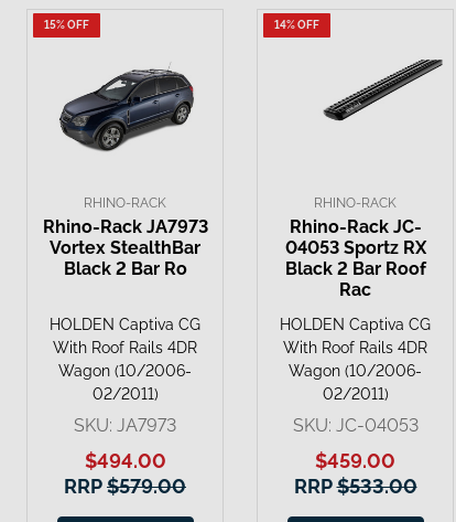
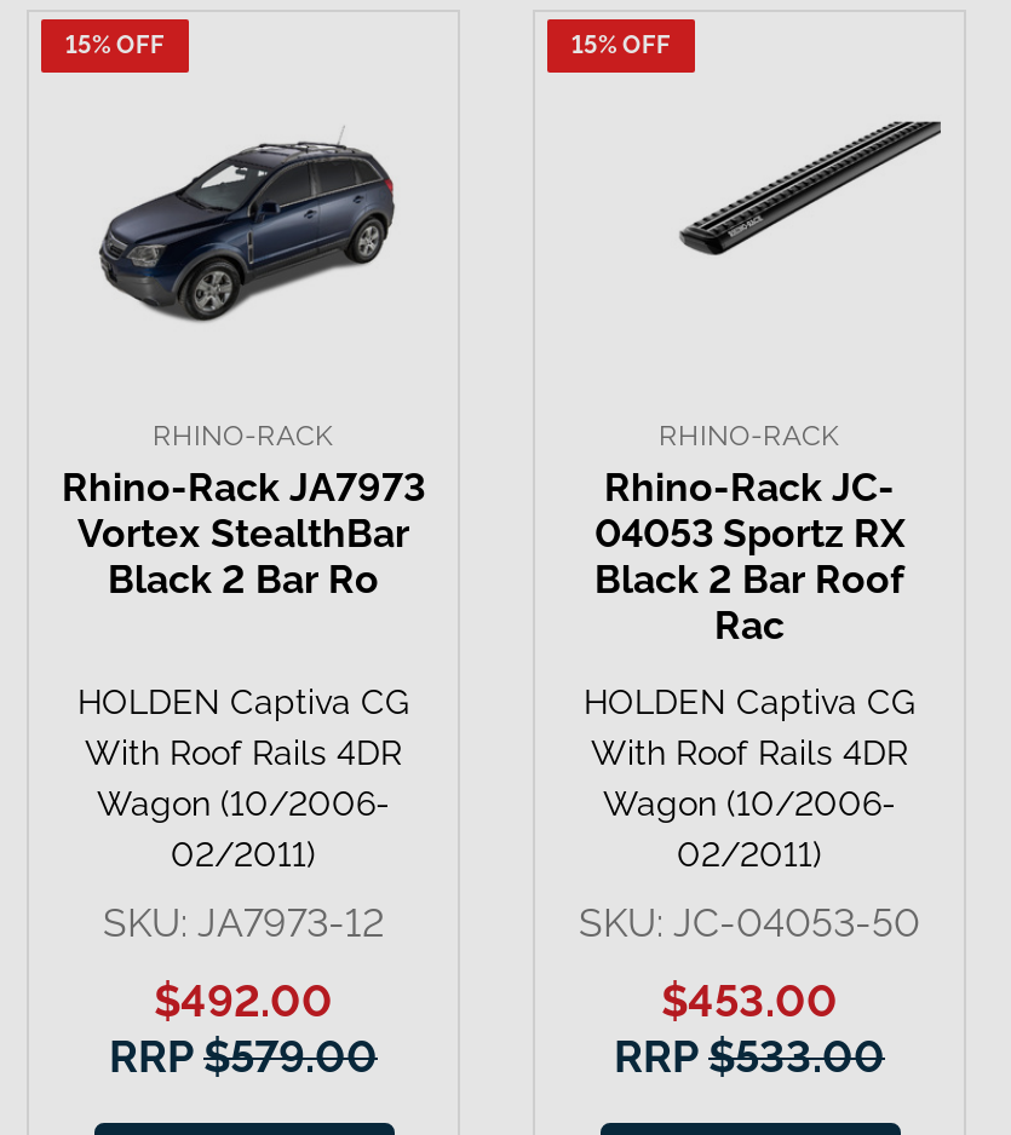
- 14% OFF
+ 15% OFF

- SKU: JA7973
+ SKU: JA7973-12

- SKU: JC-04053
+ SKU: JC-04053-50

- $494.00
+ $492.00

- $459.00
+ $453.00
